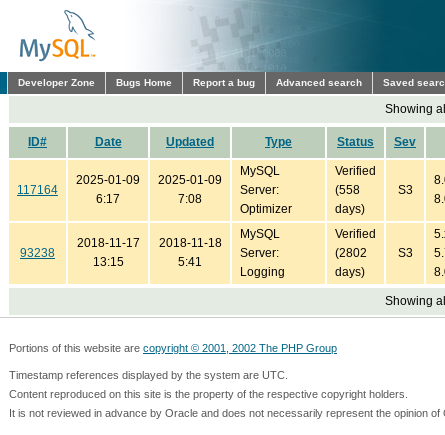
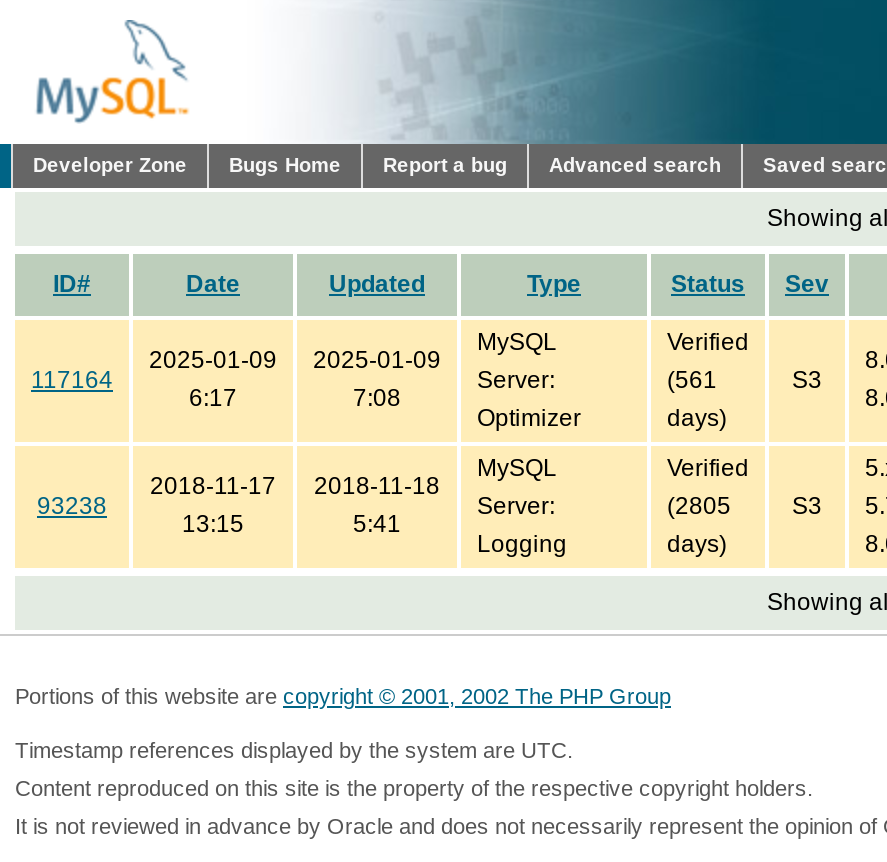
- (558
+ (561

- (2802
+ (2805
